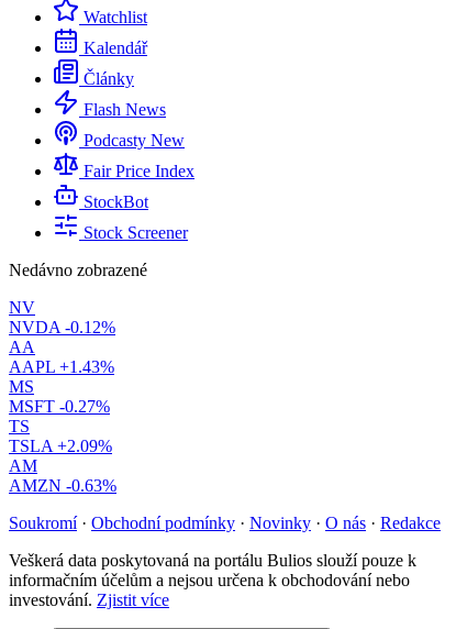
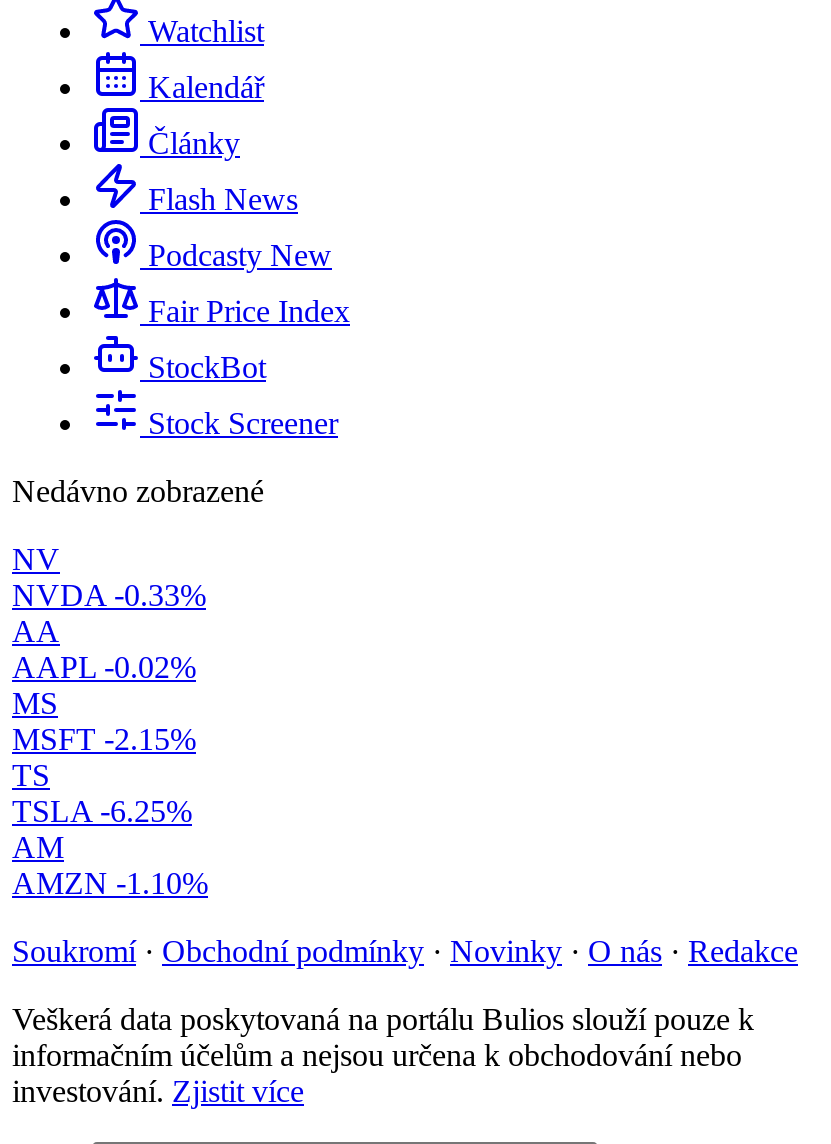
- NVDA -0.12%
+ NVDA -0.33%

- AAPL +1.43%
+ AAPL -0.02%

- MSFT -0.27%
+ MSFT -2.15%

- TSLA +2.09%
+ TSLA -6.25%

- AMZN -0.63%
+ AMZN -1.10%
